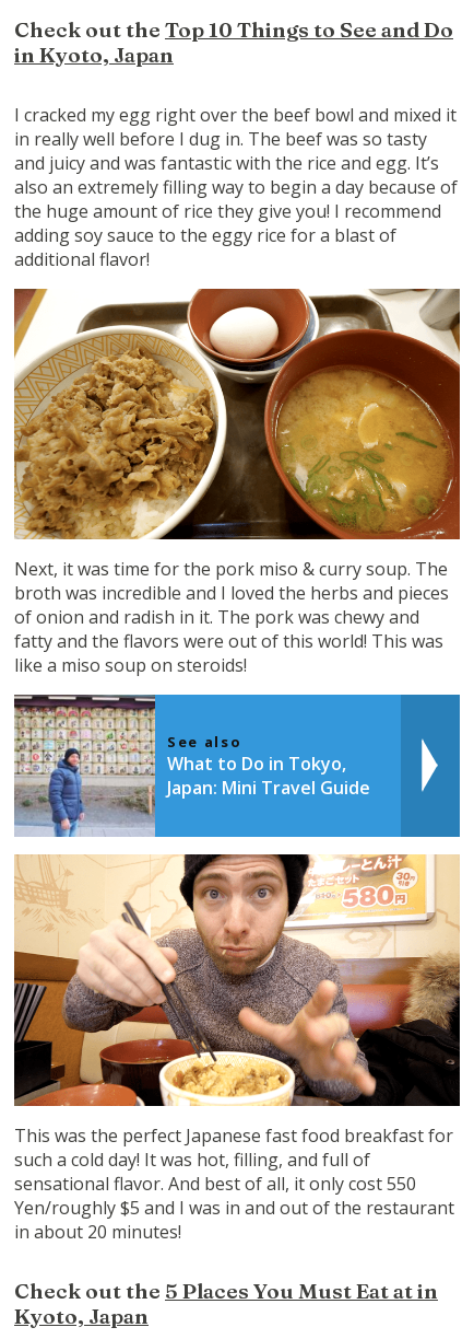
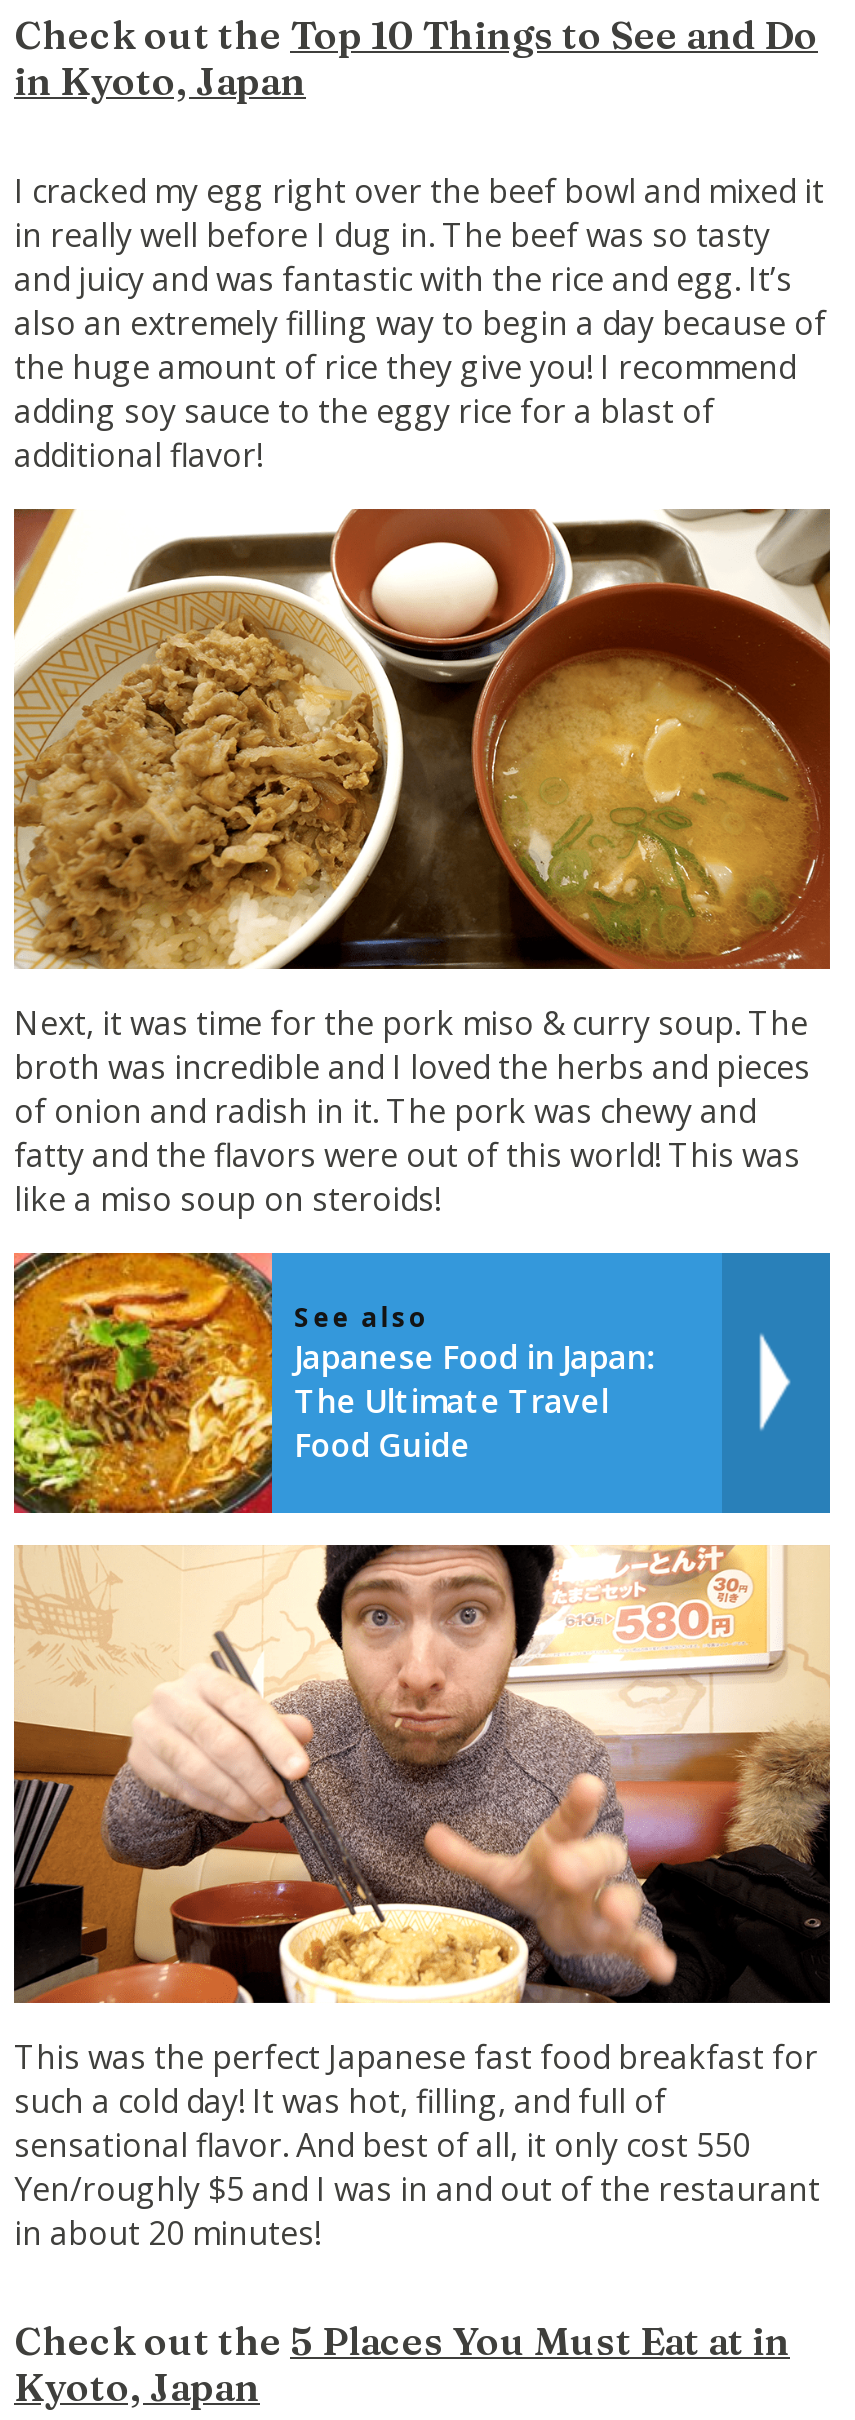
- [image]
- What to Do in Tokyo,
- Japan: Mini Travel Guide
+ [image]
+ Japanese Food in Japan:
+ The Ultimate Travel
+ Food Guide
